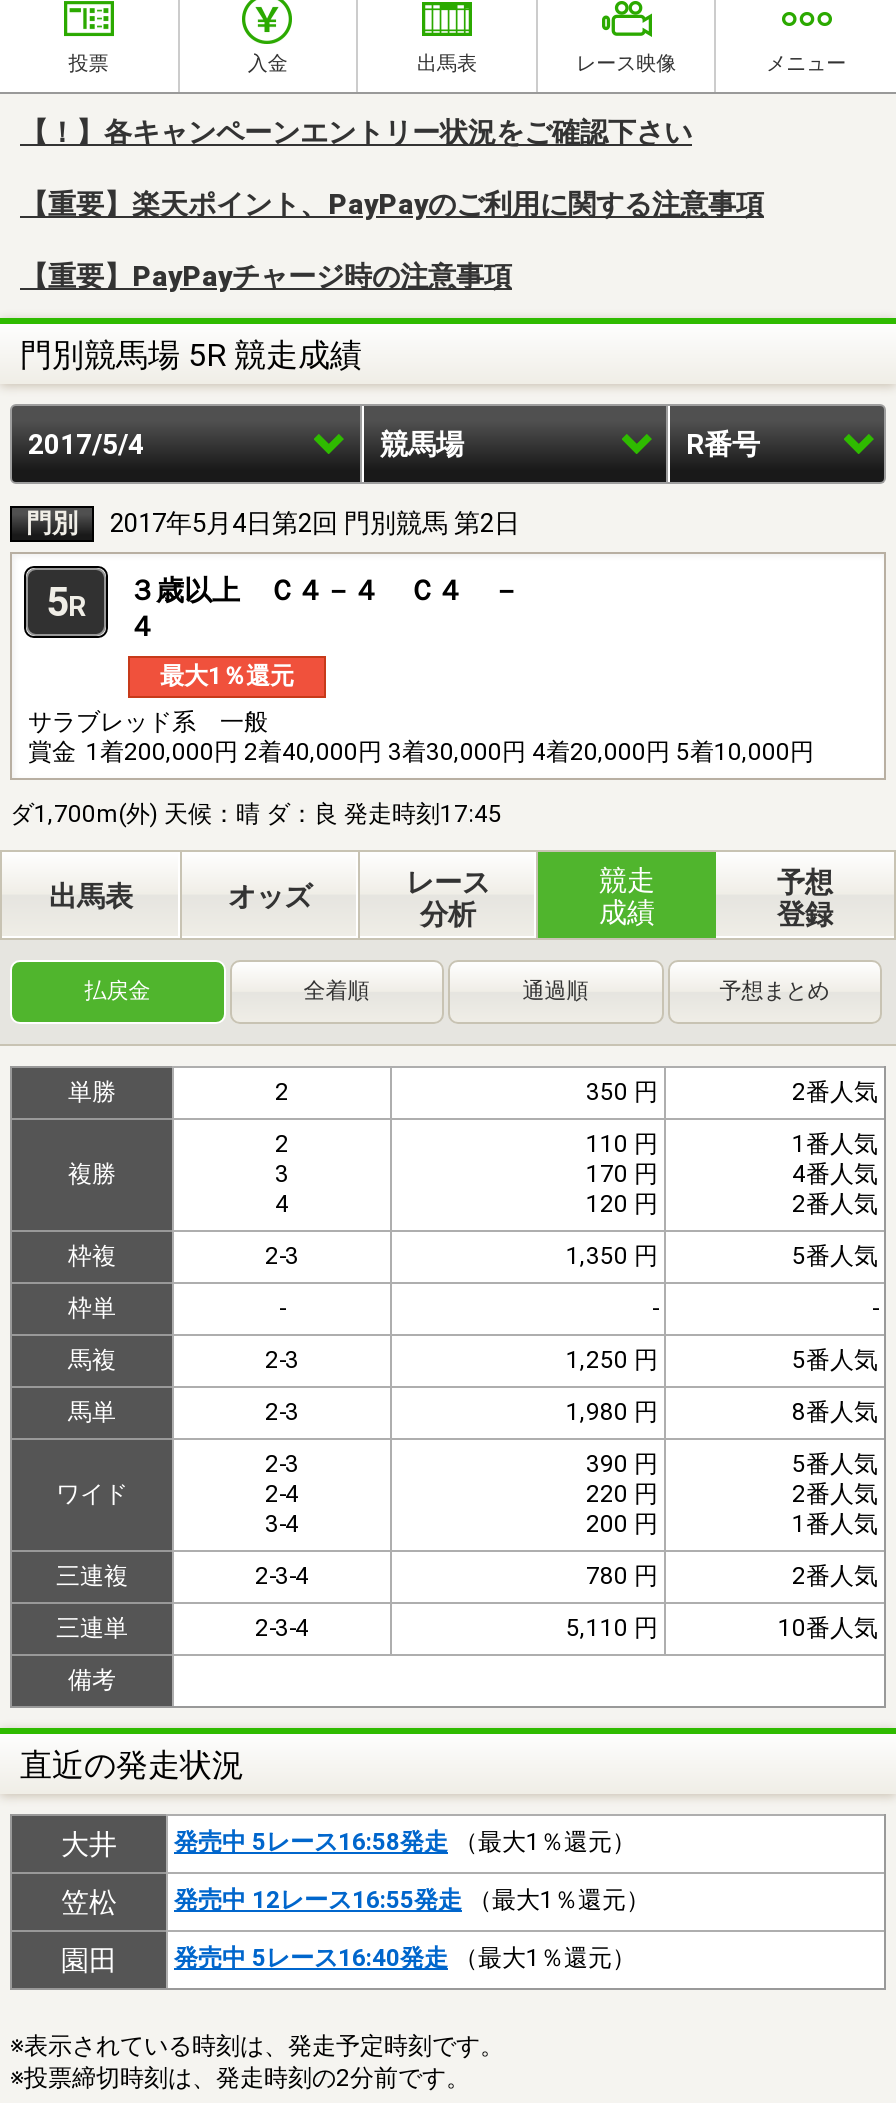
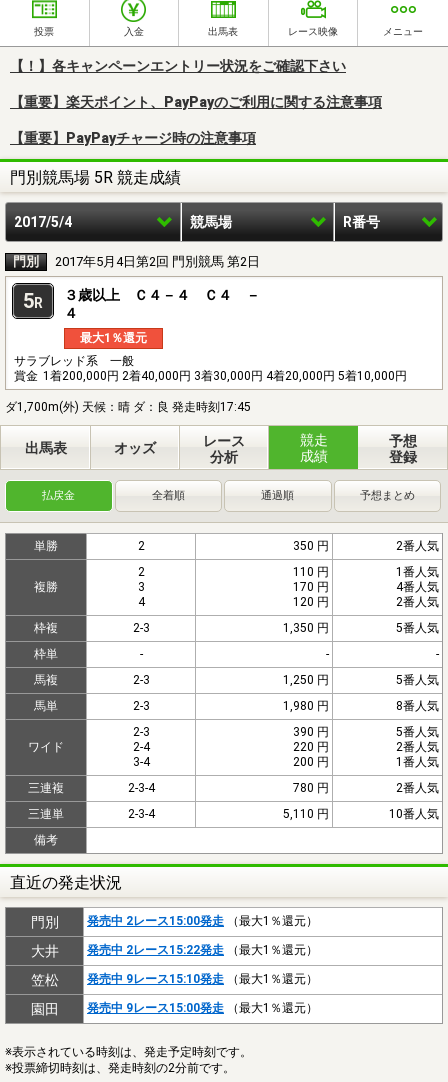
+ 門別
+ 発売中 2レース15:00発走（最大1％還元）

- 発売中 5レース16:58発走（最大1％還元）
+ 発売中 2レース15:22発走（最大1％還元）

- 発売中 12レース16:55発走（最大1％還元）
+ 発売中 9レース15:10発走（最大1％還元）

- 発売中 5レース16:40発走（最大1％還元）
+ 発売中 9レース15:00発走（最大1％還元）
